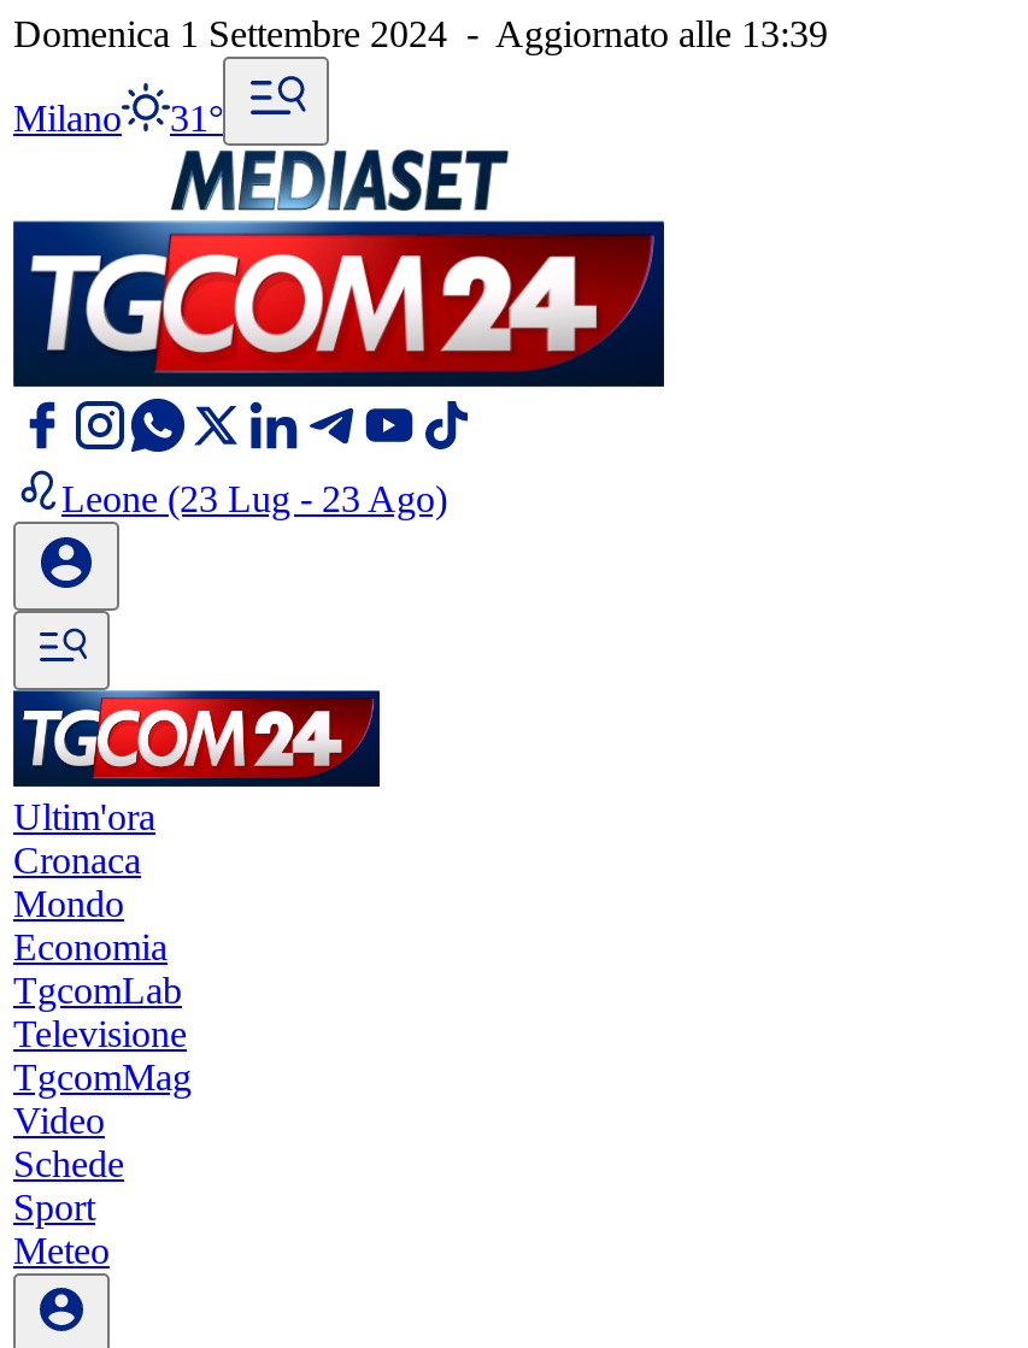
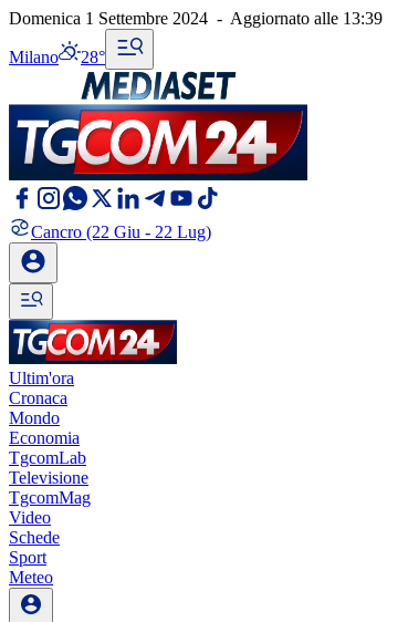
- Milano 31°
+ Milano 28°

- Leone (23 Lug - 23 Ago)
+ Cancro (22 Giu - 22 Lug)
